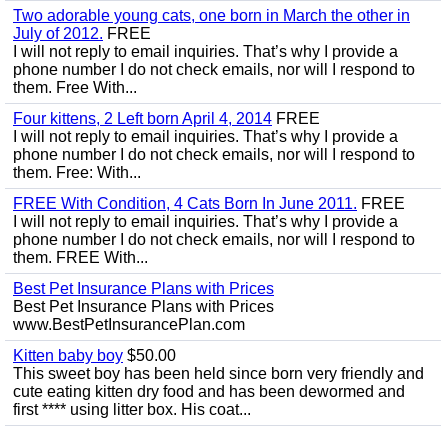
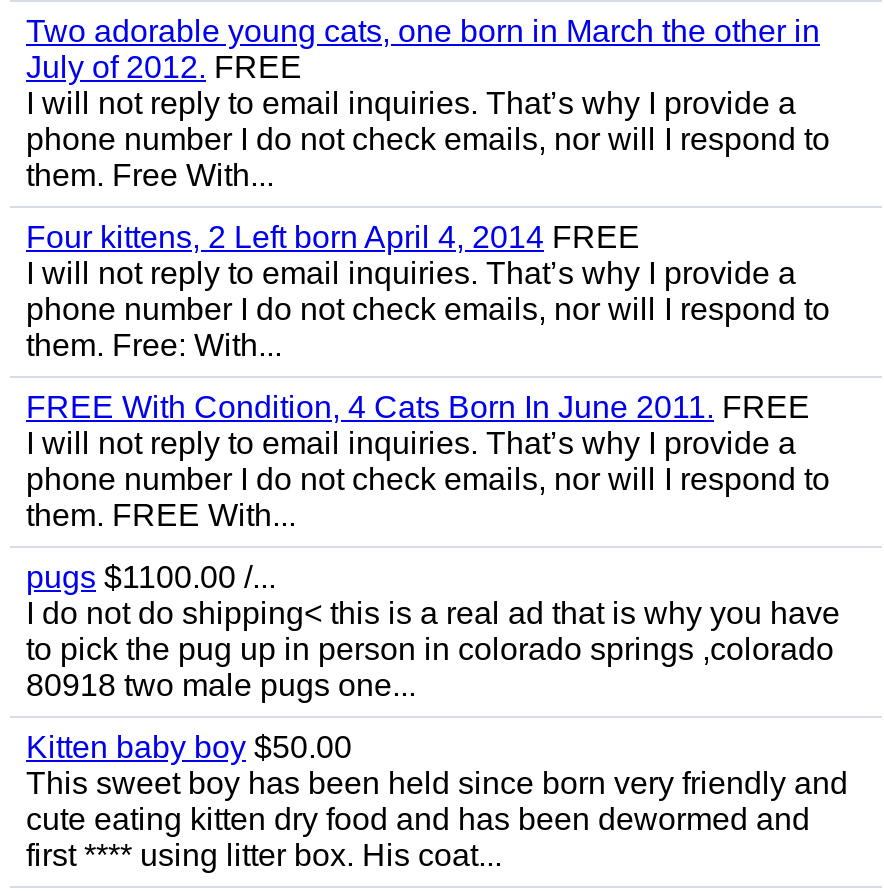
- Best Pet Insurance Plans with Prices
- Best Pet Insurance Plans with Prices
- www.BestPetInsurancePlan.com
+ pugs $1100.00 /...
+ I do not do shipping< this is a real ad that is why you have
+ to pick the pug up in person in colorado springs ,colorado
+ 80918 two male pugs one...
